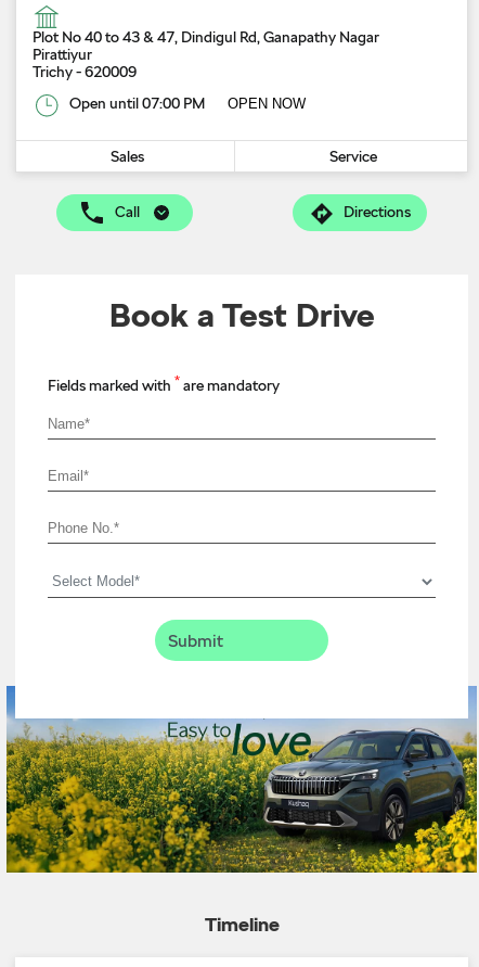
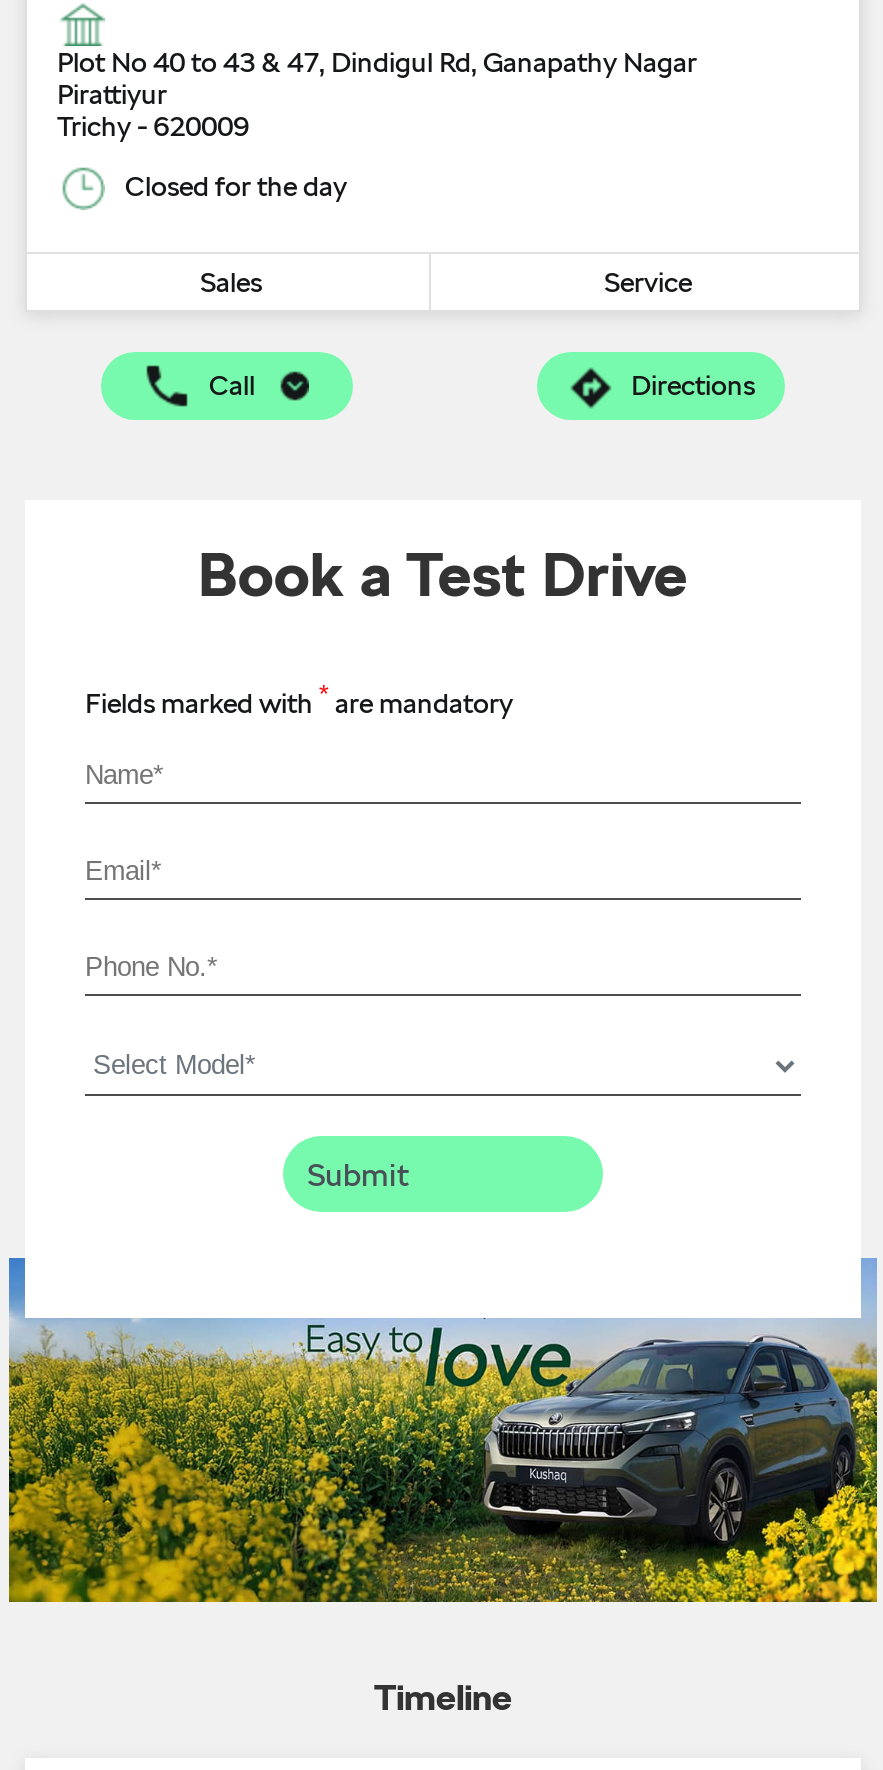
- Open until 07:00 PM
- OPEN NOW
+ Closed for the day
